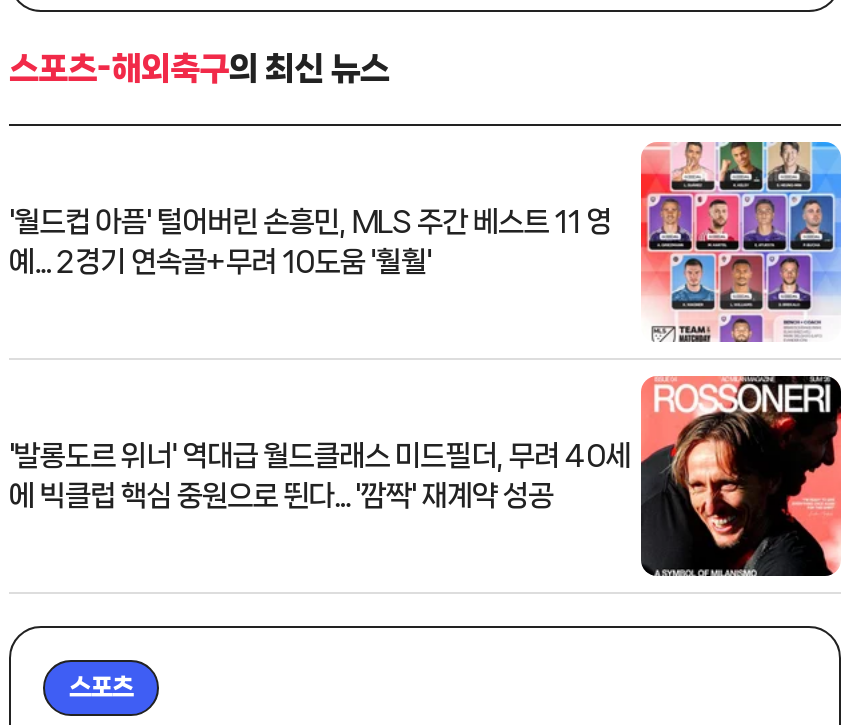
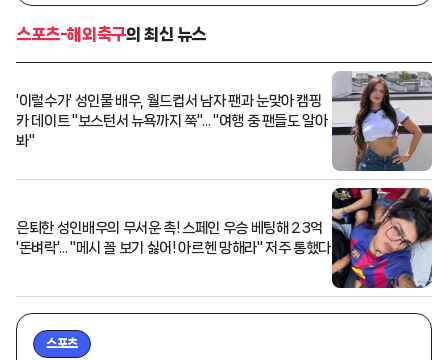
- [image]
- '월드컵 아픔' 털어버린 손흥민, MLS 주간 베스트 11 영
- 예... 2경기 연속골+무려 10도움 '훨훨'
+ [image]
+ '이럴수가' 성인물 배우, 월드컵서 남자 팬과 눈맞아 캠핑
+ 카 데이트 "보스턴서 뉴욕까지 쭉"... "여행 중 팬들도 알아
+ 봐"

- [image]
- '발롱도르 위너' 역대급 월드클래스 미드필더, 무려 40세
- 에 빅클럽 핵심 중원으로 뛴다... '깜짝' 재계약 성공
+ [image]
+ 은퇴한 성인배우의 무서운 촉! 스페인 우승 베팅해 23억
+ '돈벼락'... "메시 꼴 보기 싫어! 아르헨 망해라" 저주 통했다
